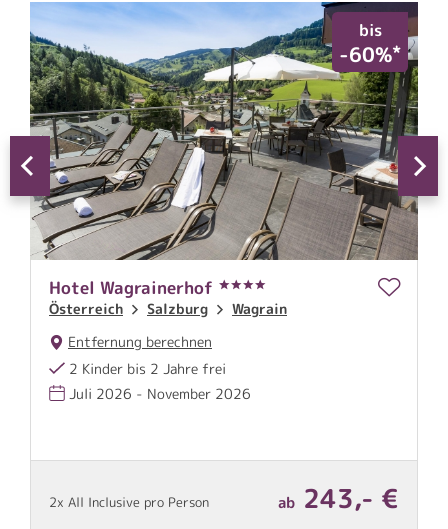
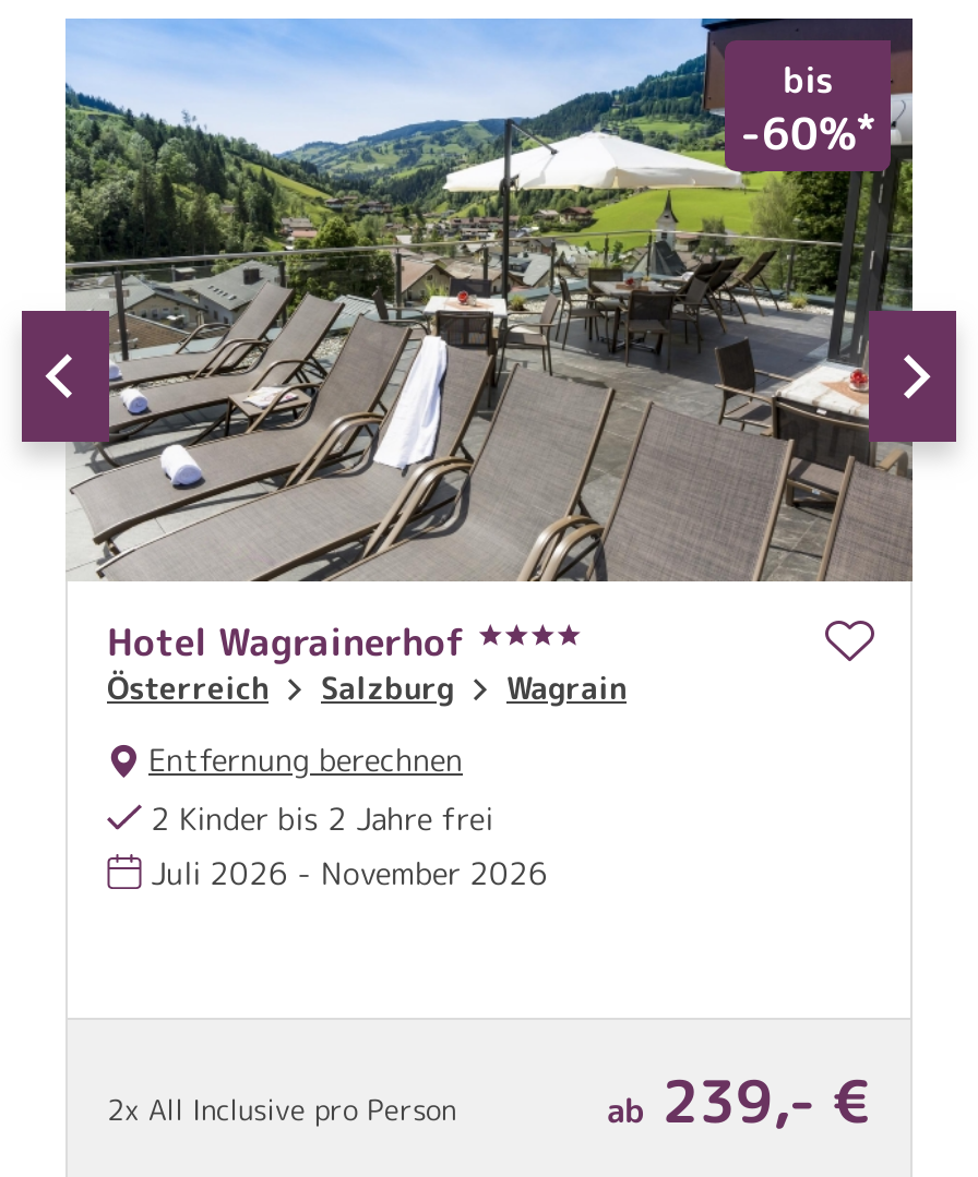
- ab 243,- €
+ ab 239,- €
